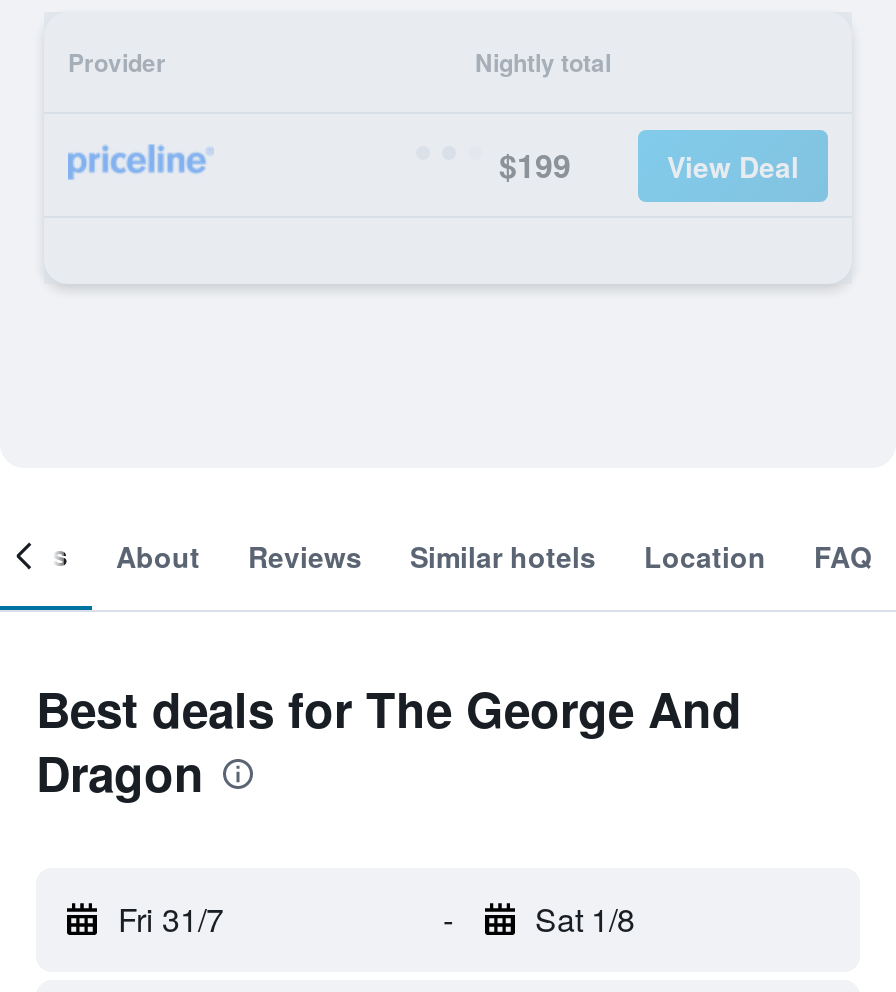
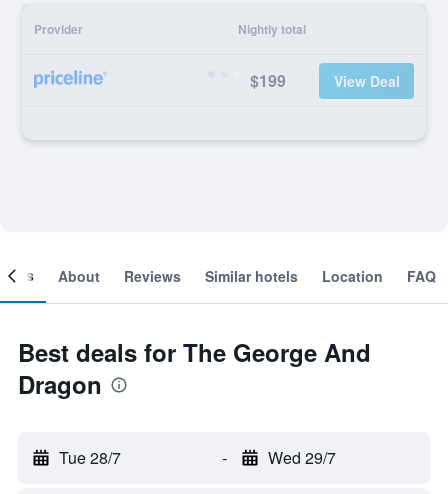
- Fri 31/7
+ Tue 28/7

- Sat 1/8
+ Wed 29/7
